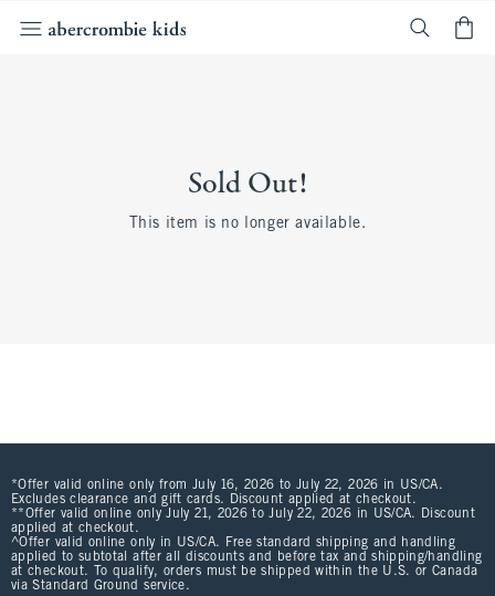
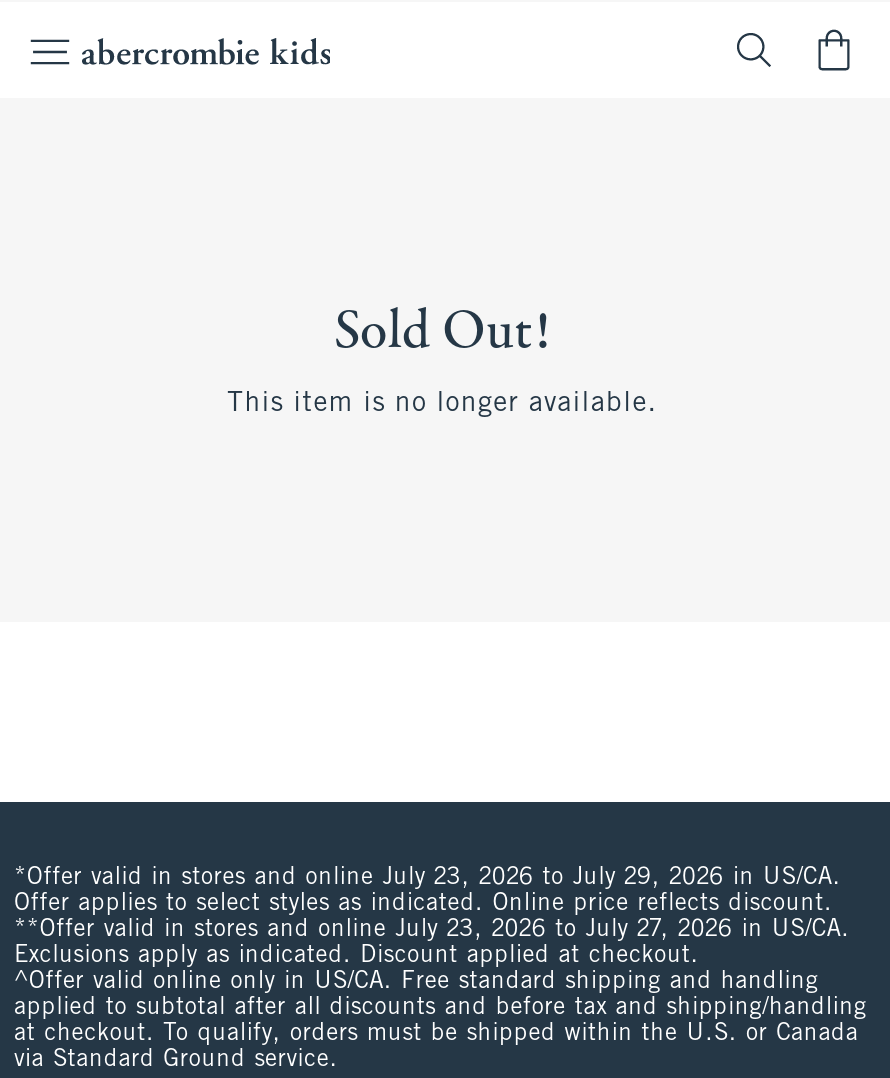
- *Offer valid online only from July 16, 2026 to July 22, 2026 in US/CA.
- Excludes clearance and gift cards. Discount applied at checkout.
- **Offer valid online only July 21, 2026 to July 22, 2026 in US/CA. Discount
- applied at checkout.
+ *Offer valid in stores and online July 23, 2026 to July 29, 2026 in US/CA.
+ Offer applies to select styles as indicated. Online price reflects discount.
+ **Offer valid in stores and online July 23, 2026 to July 27, 2026 in US/CA.
+ Exclusions apply as indicated. Discount applied at checkout.
